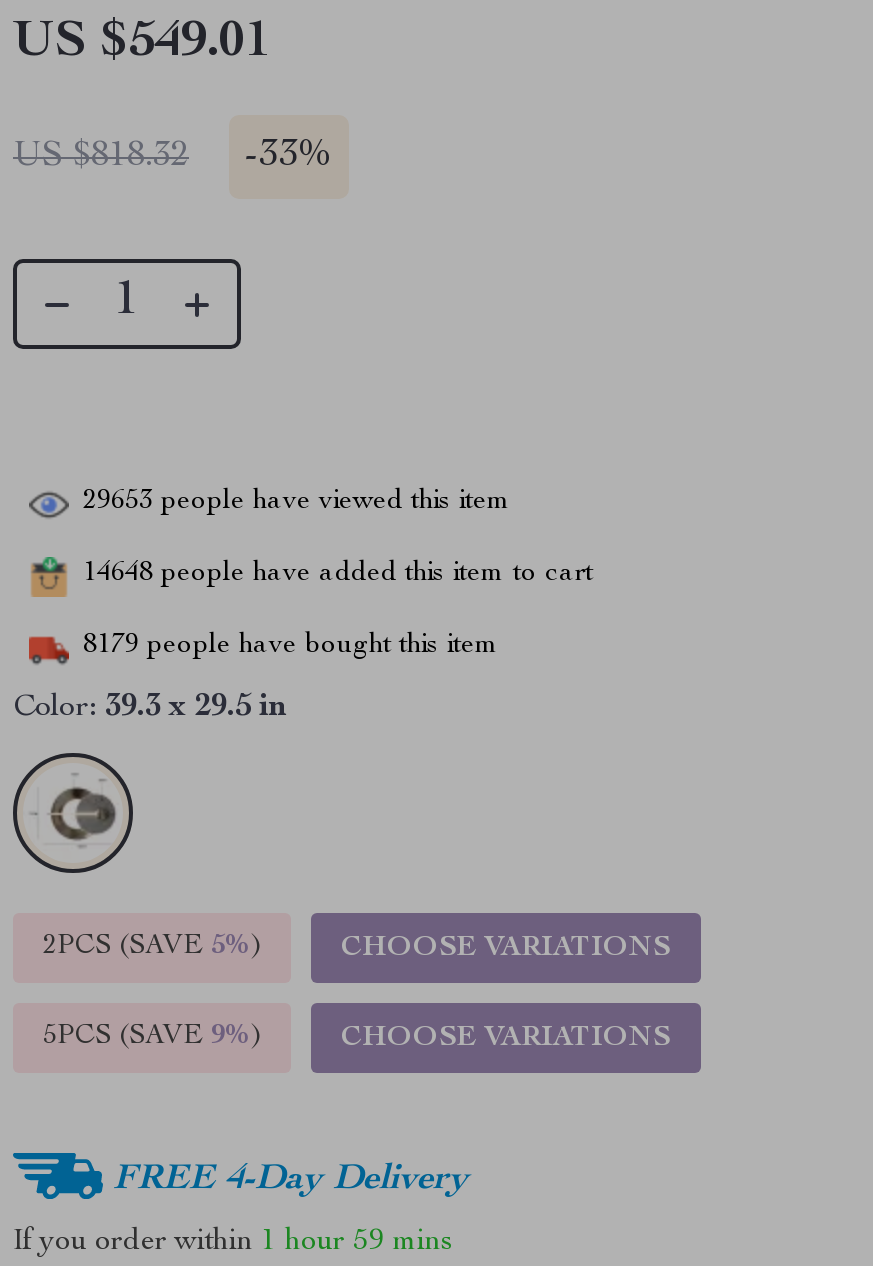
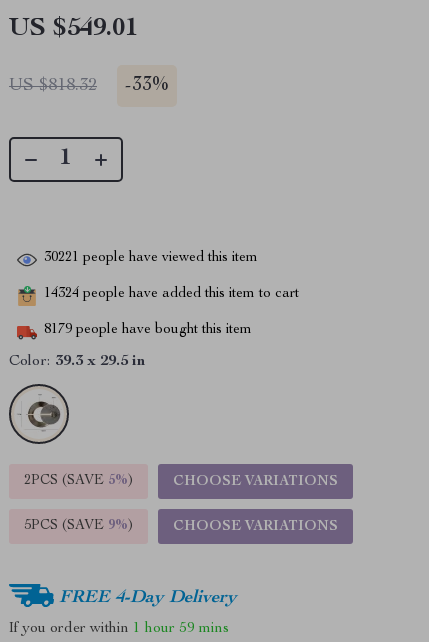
- 29653 people have viewed this item
+ 30221 people have viewed this item

- 14648 people have added this item to cart
+ 14324 people have added this item to cart
